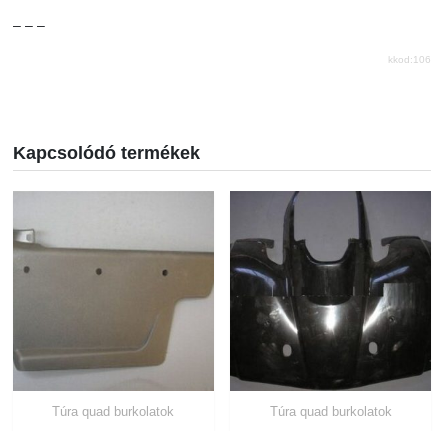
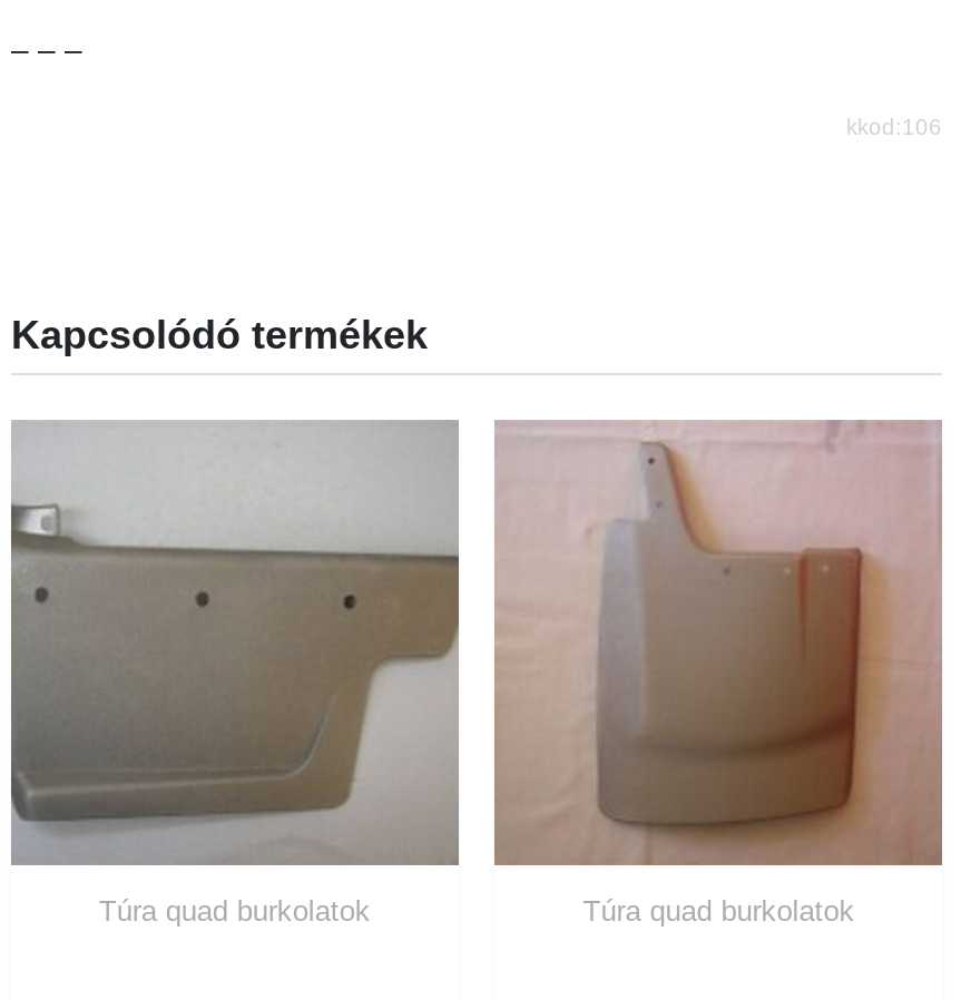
- [image]
+ [image]
